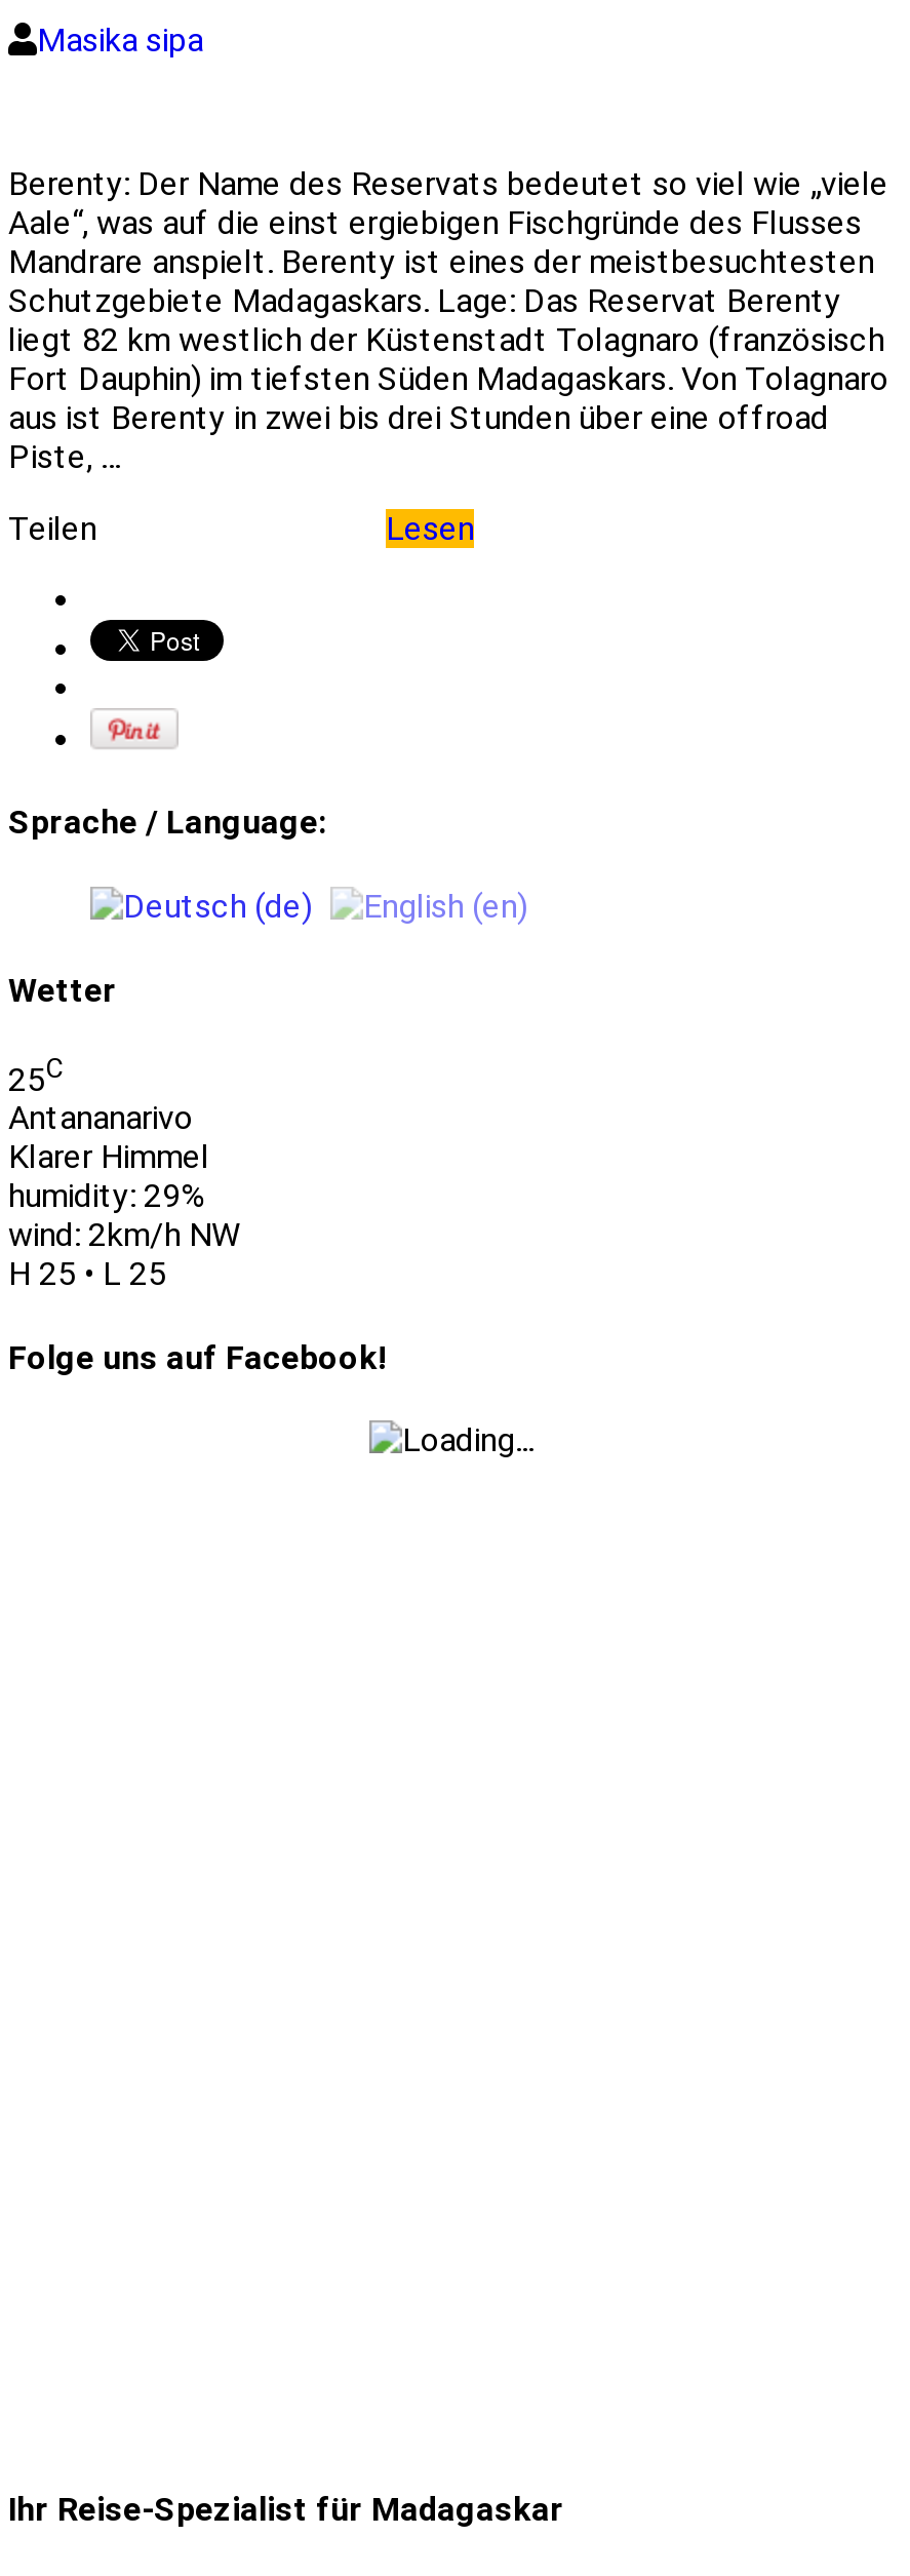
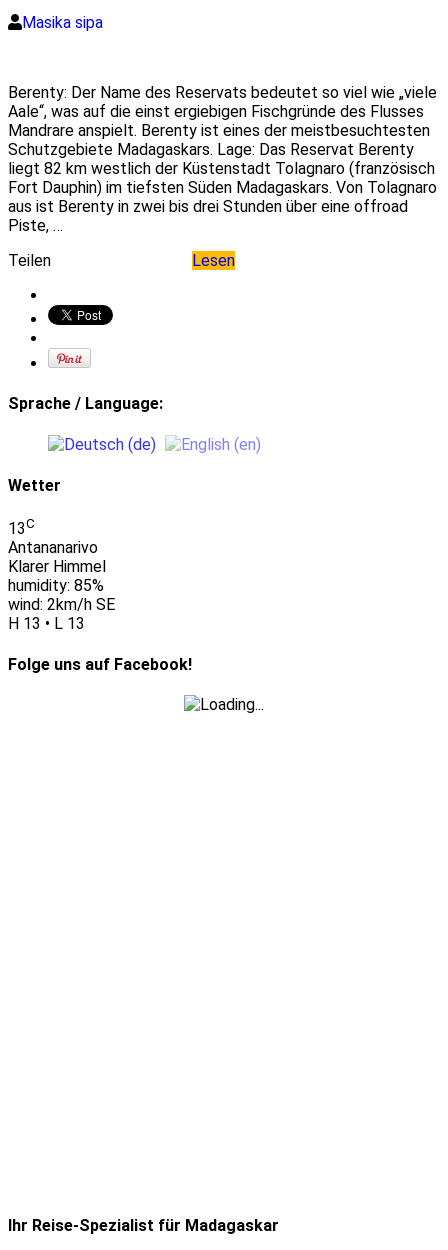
- 25C
+ 13C

- humidity: 29%
+ humidity: 85%

- wind: 2km/h NW
+ wind: 2km/h SE

- H 25 • L 25
+ H 13 • L 13
